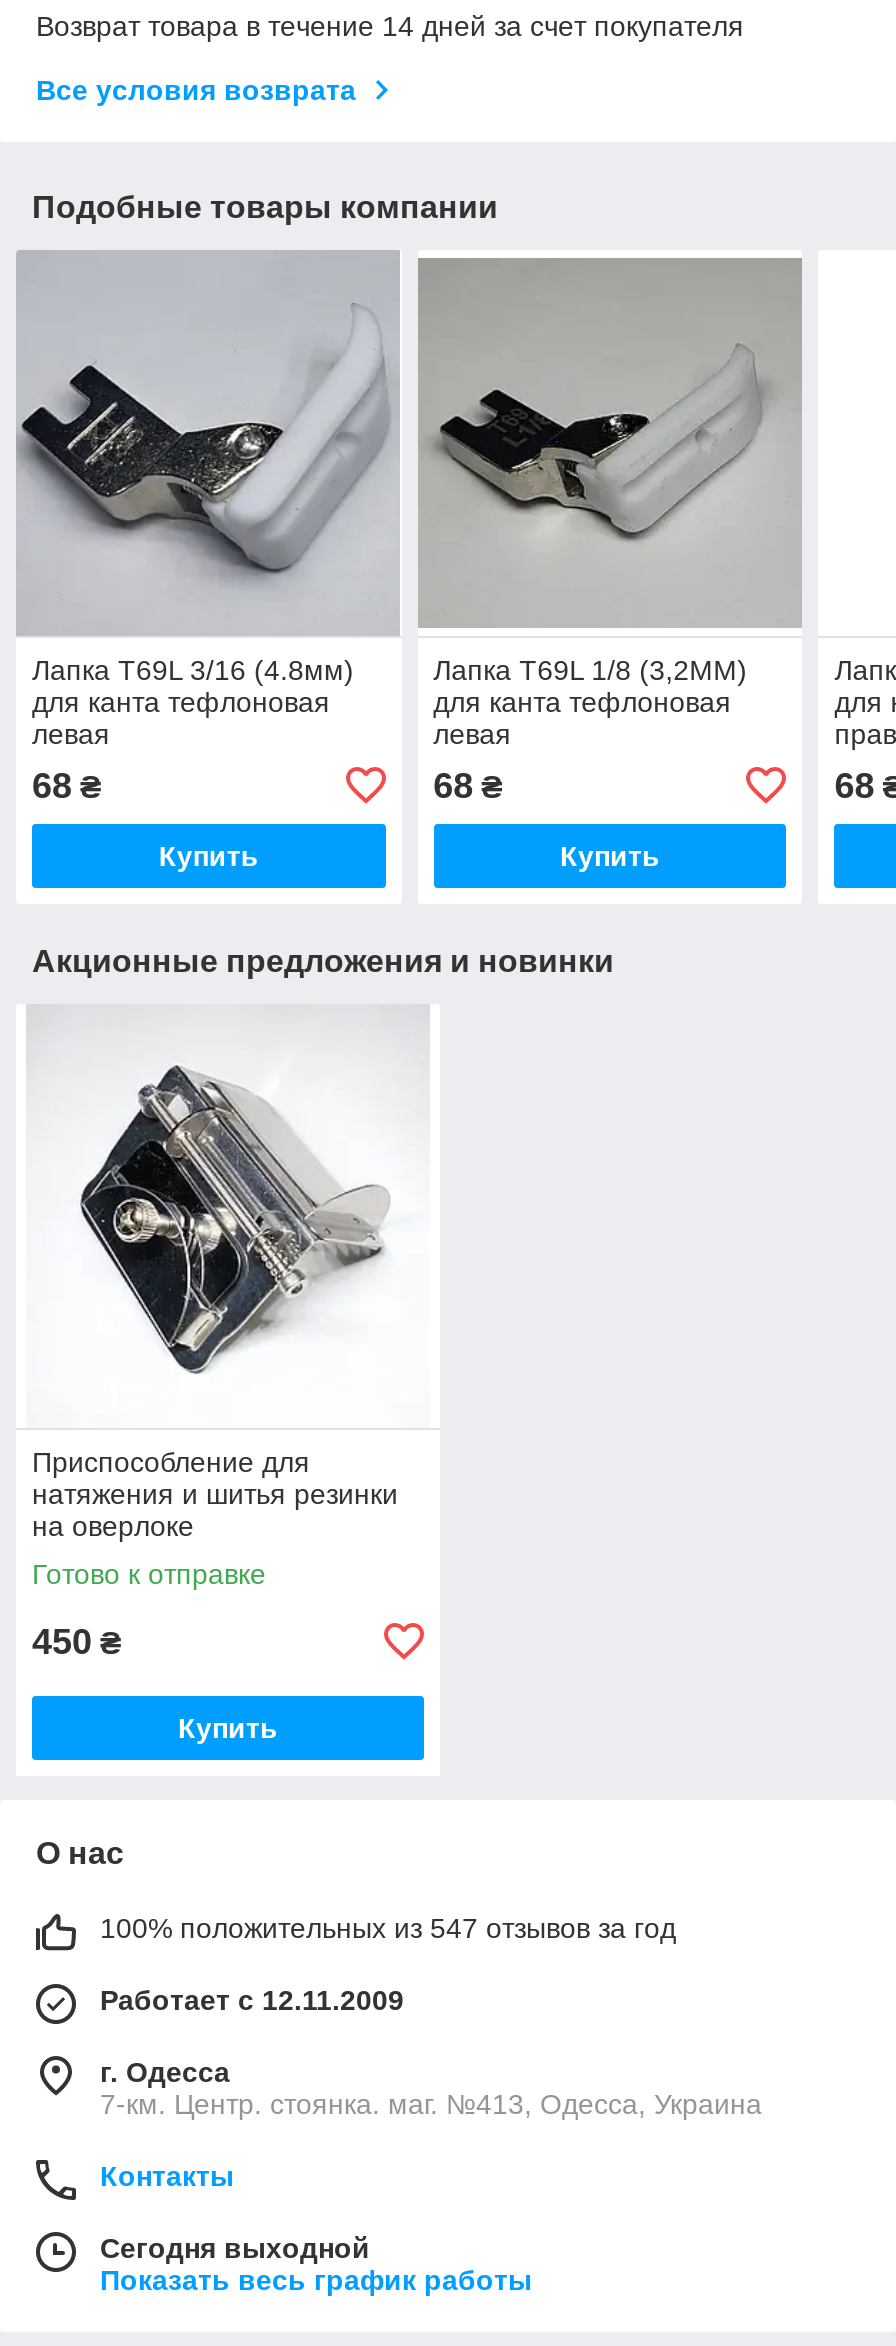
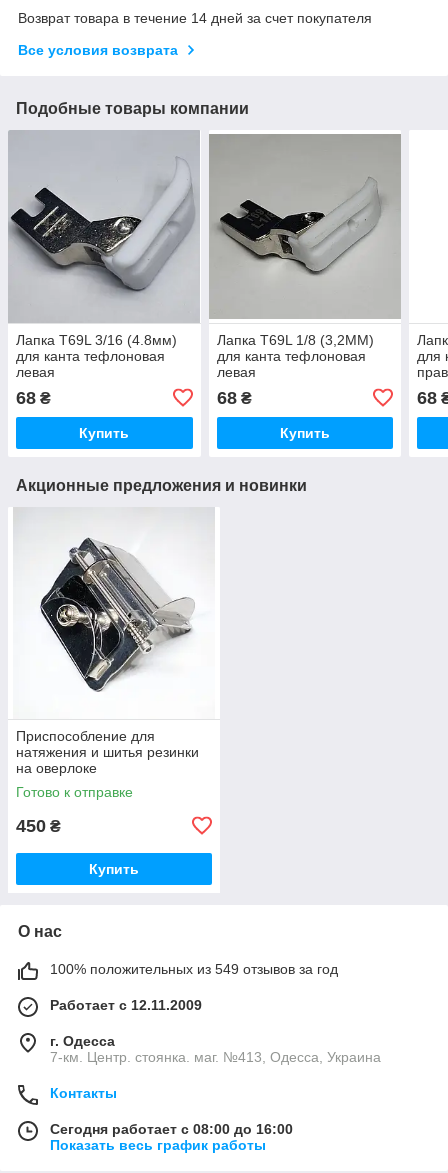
- 100% положительных из 547 отзывов за год
+ 100% положительных из 549 отзывов за год

- Сегодня выходной
+ Сегодня работает с 08:00 до 16:00
